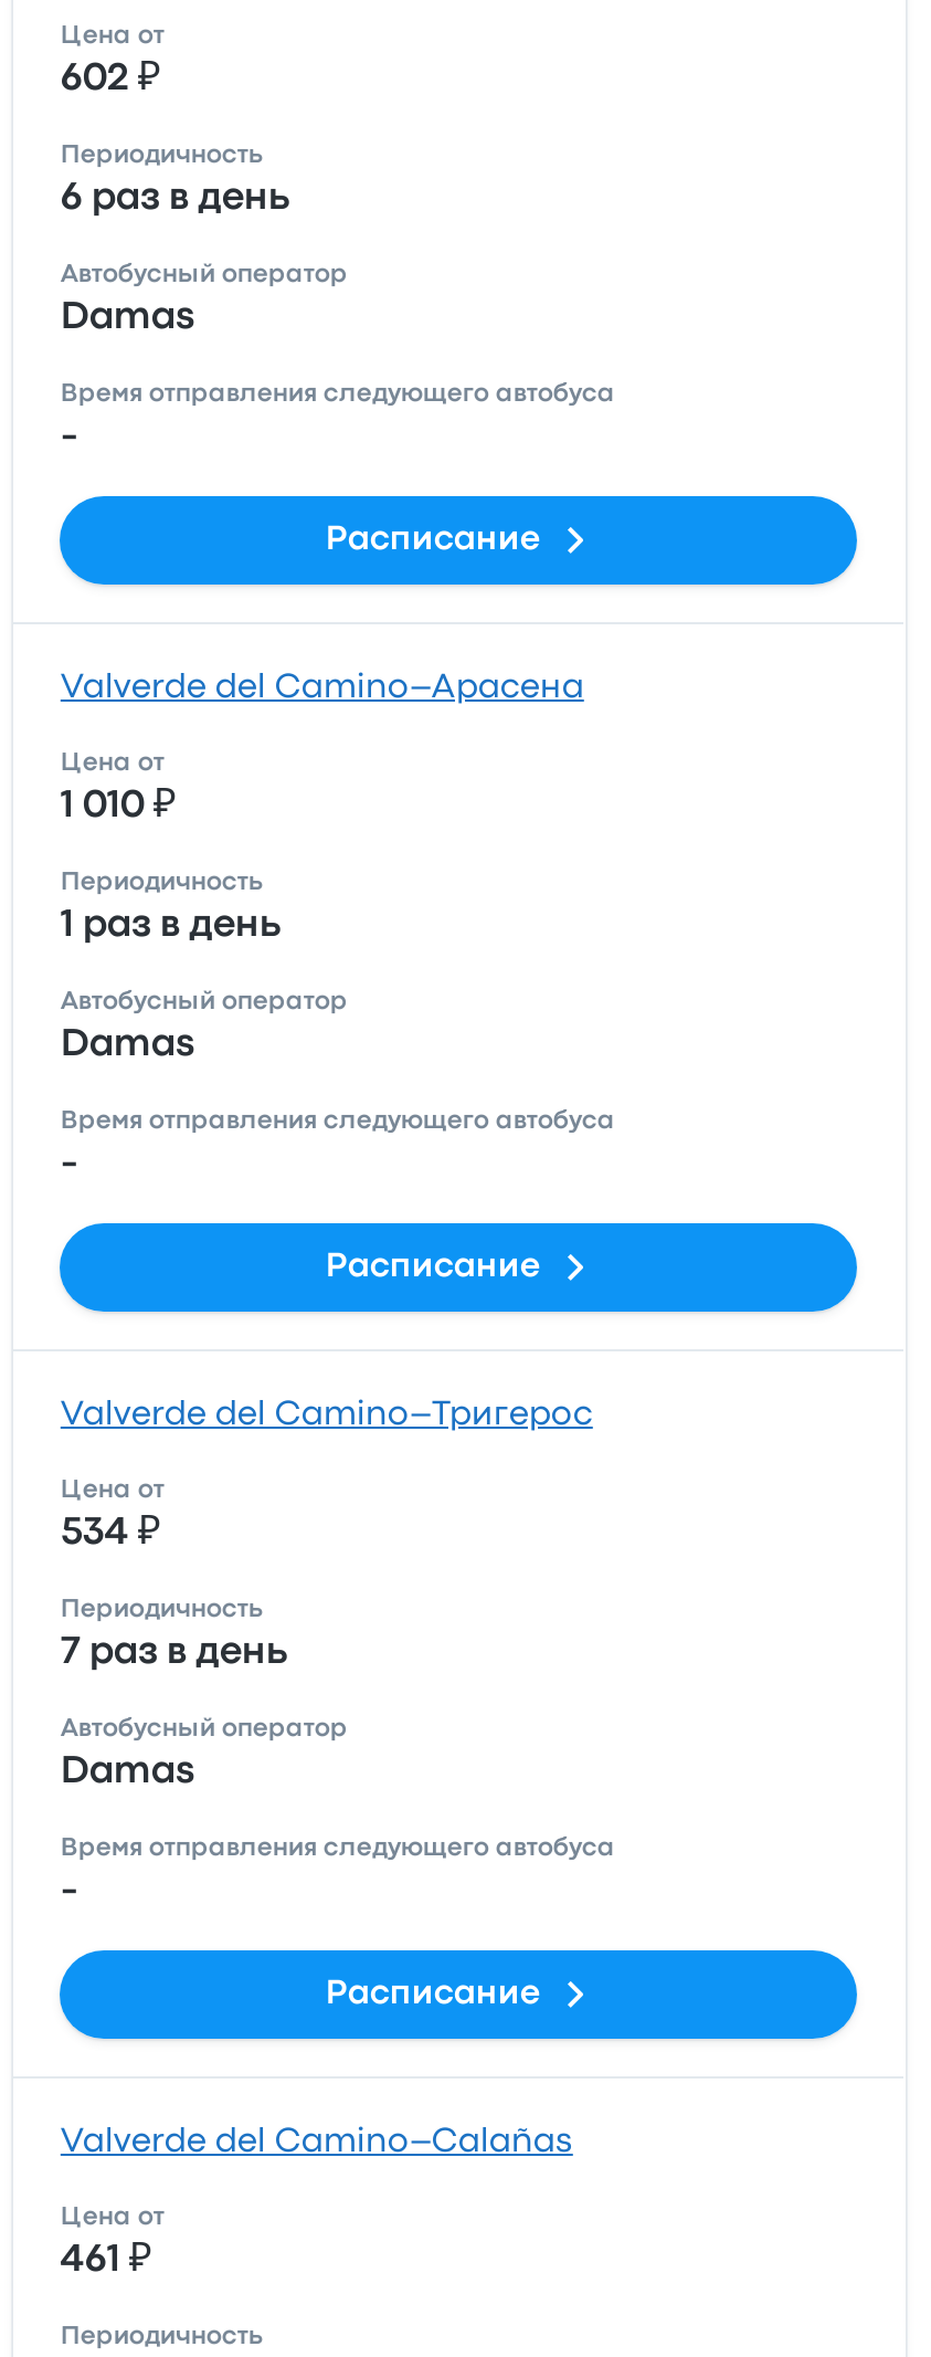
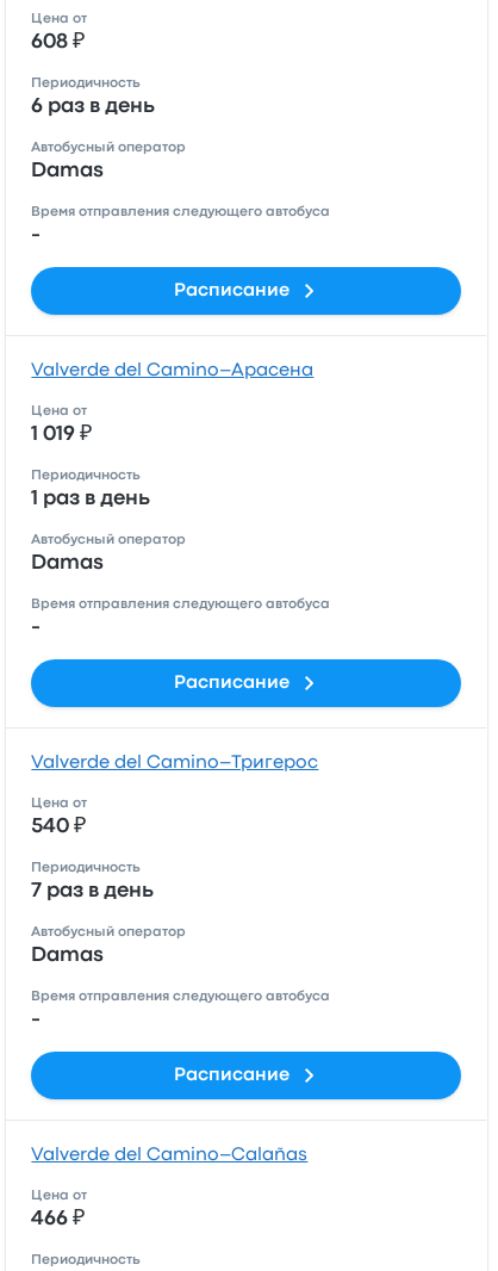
- 602 ₽
+ 608 ₽

- 1 010 ₽
+ 1 019 ₽

- 534 ₽
+ 540 ₽

- 461 ₽
+ 466 ₽
